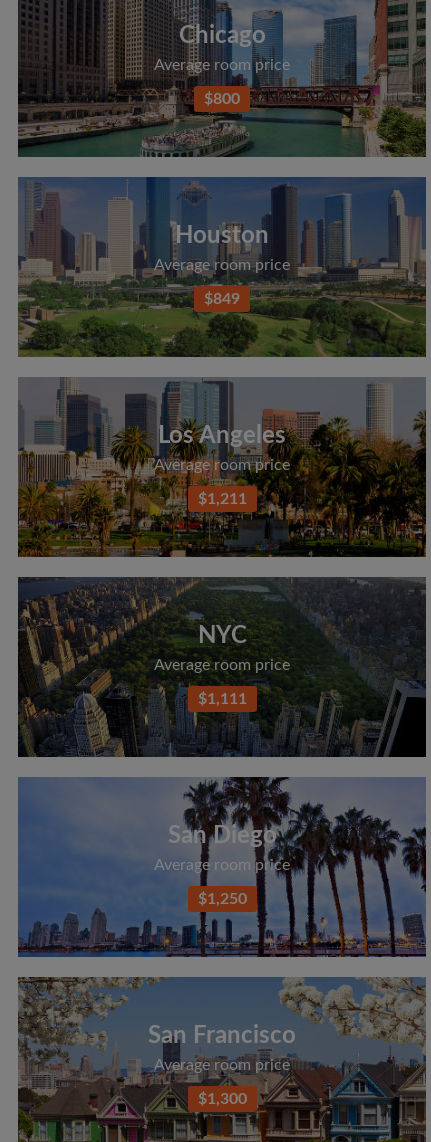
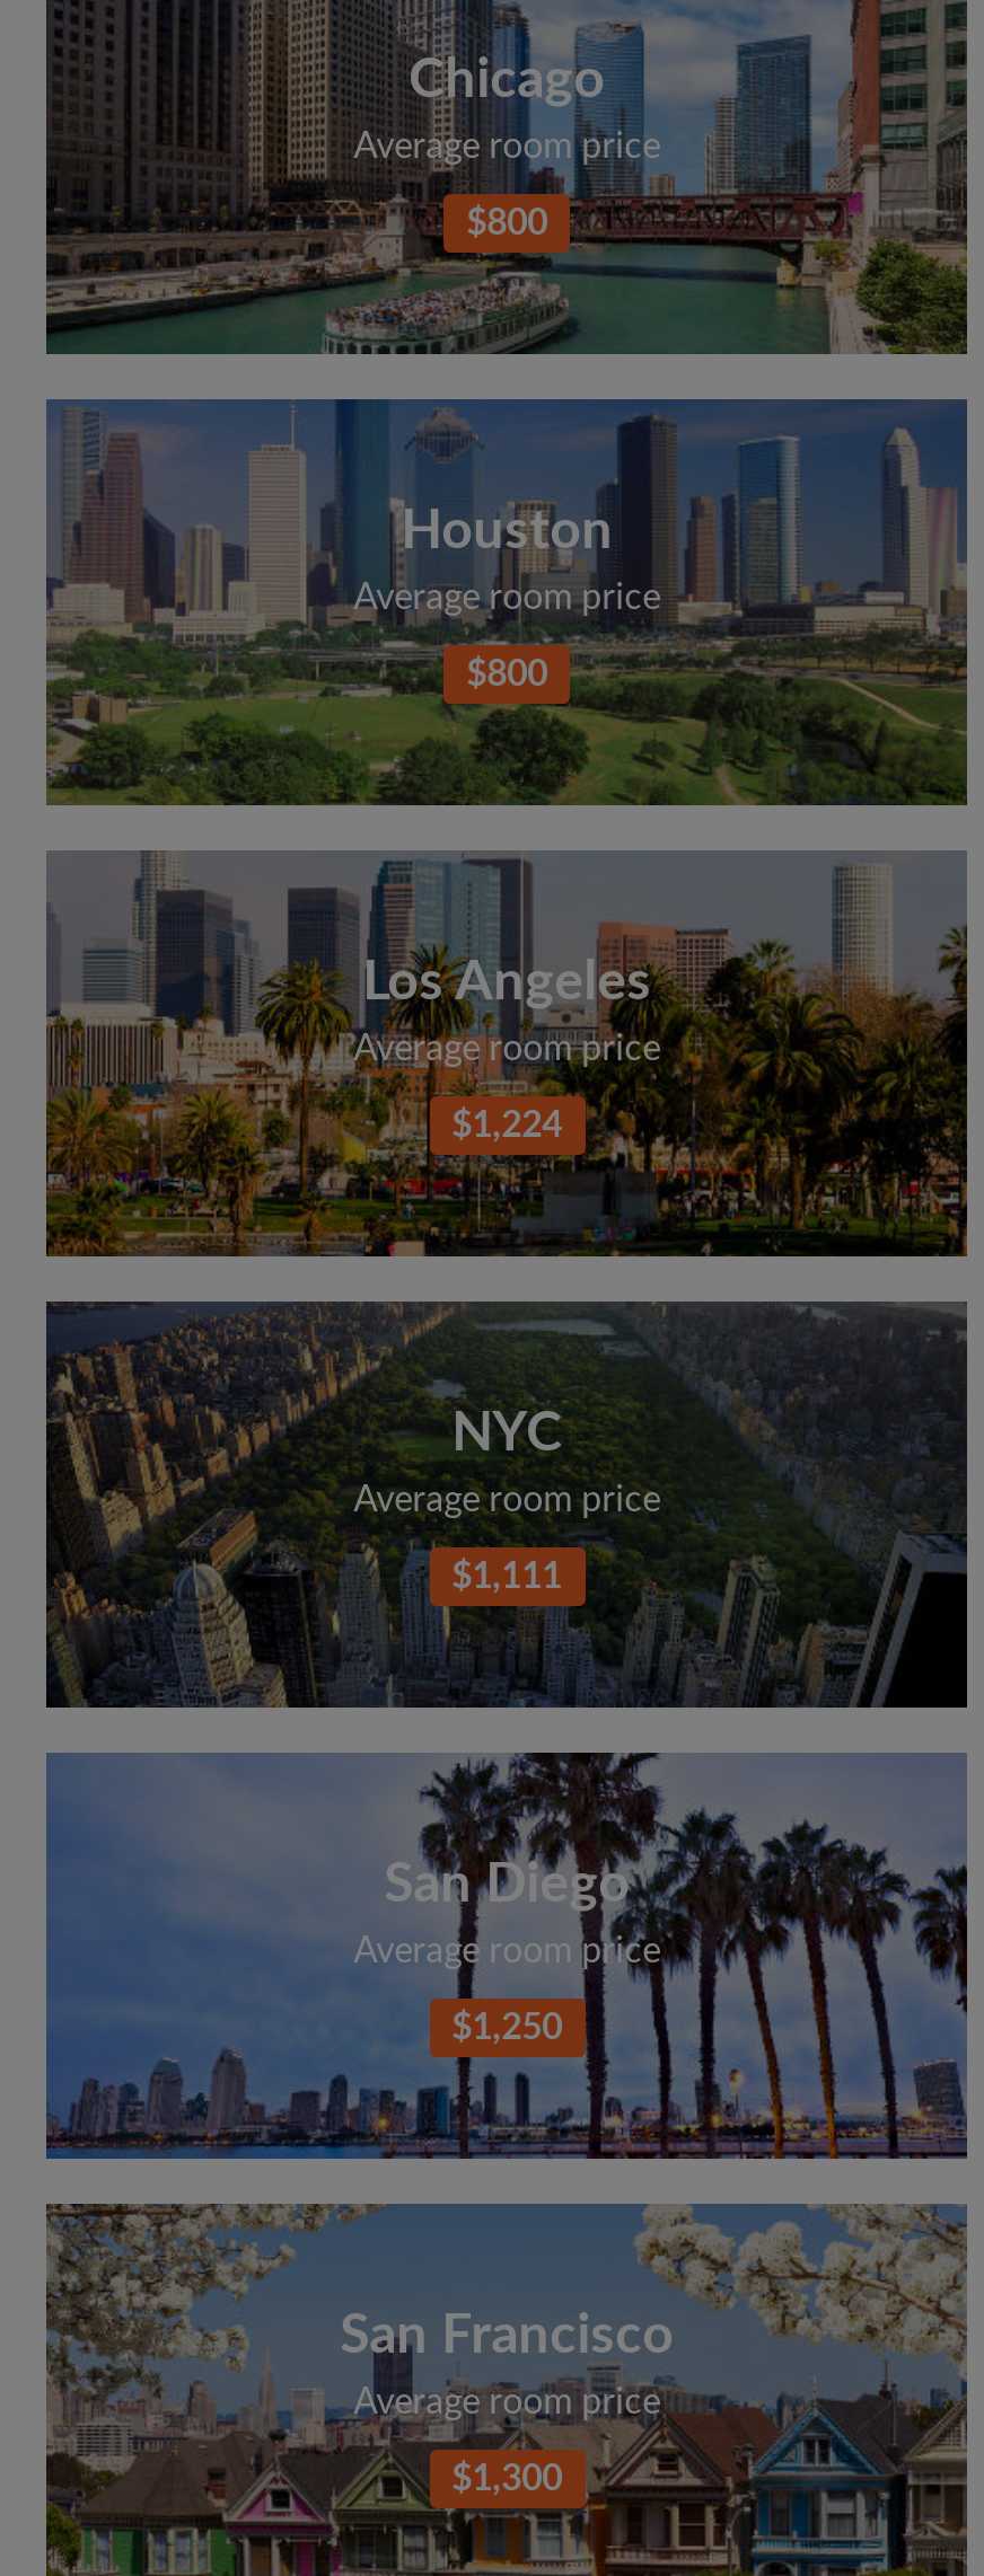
- $849
+ $800

- $1,211
+ $1,224
